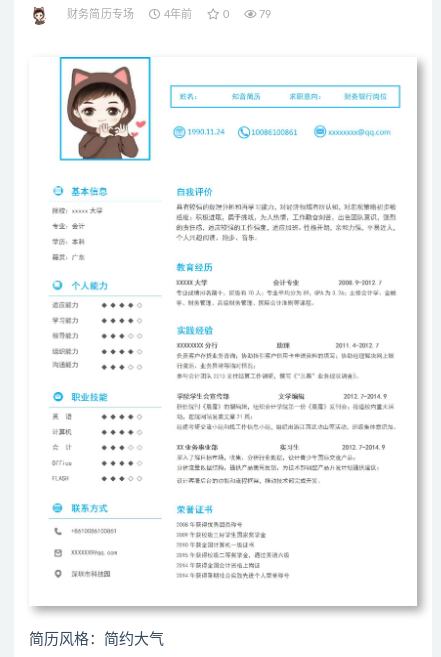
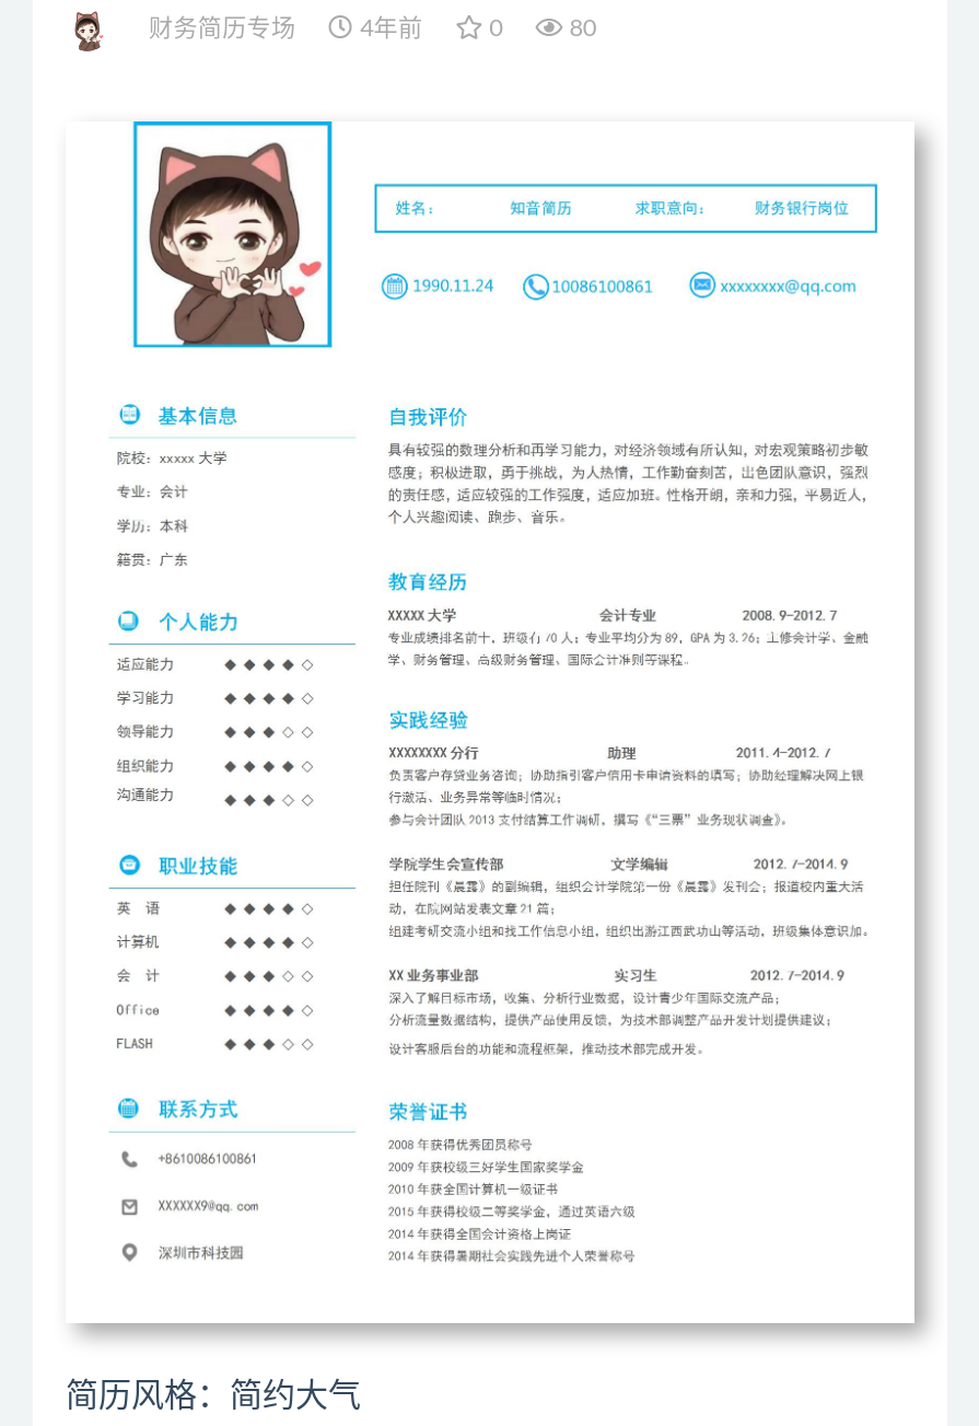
- 79
+ 80
